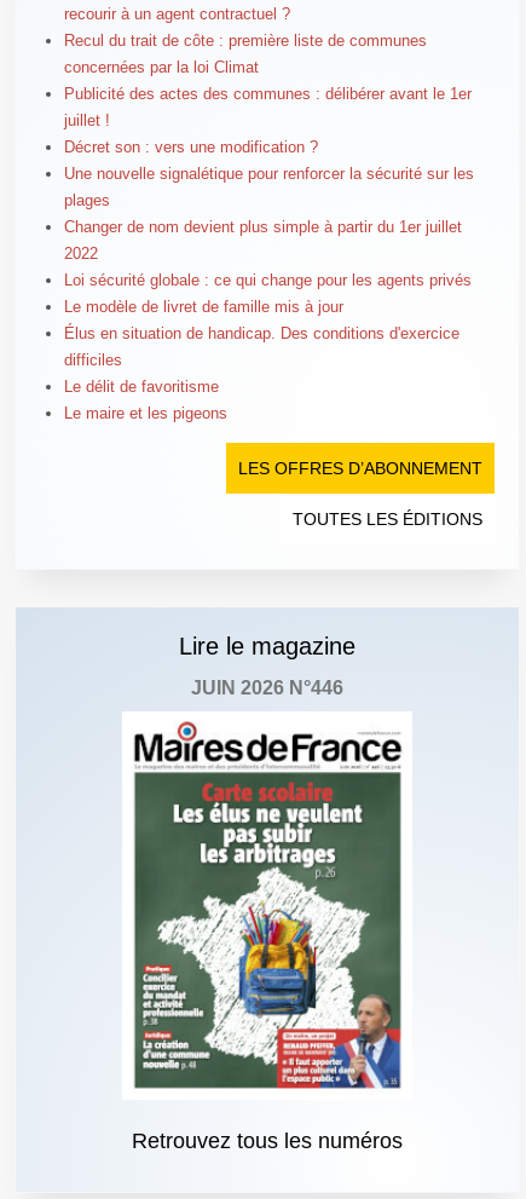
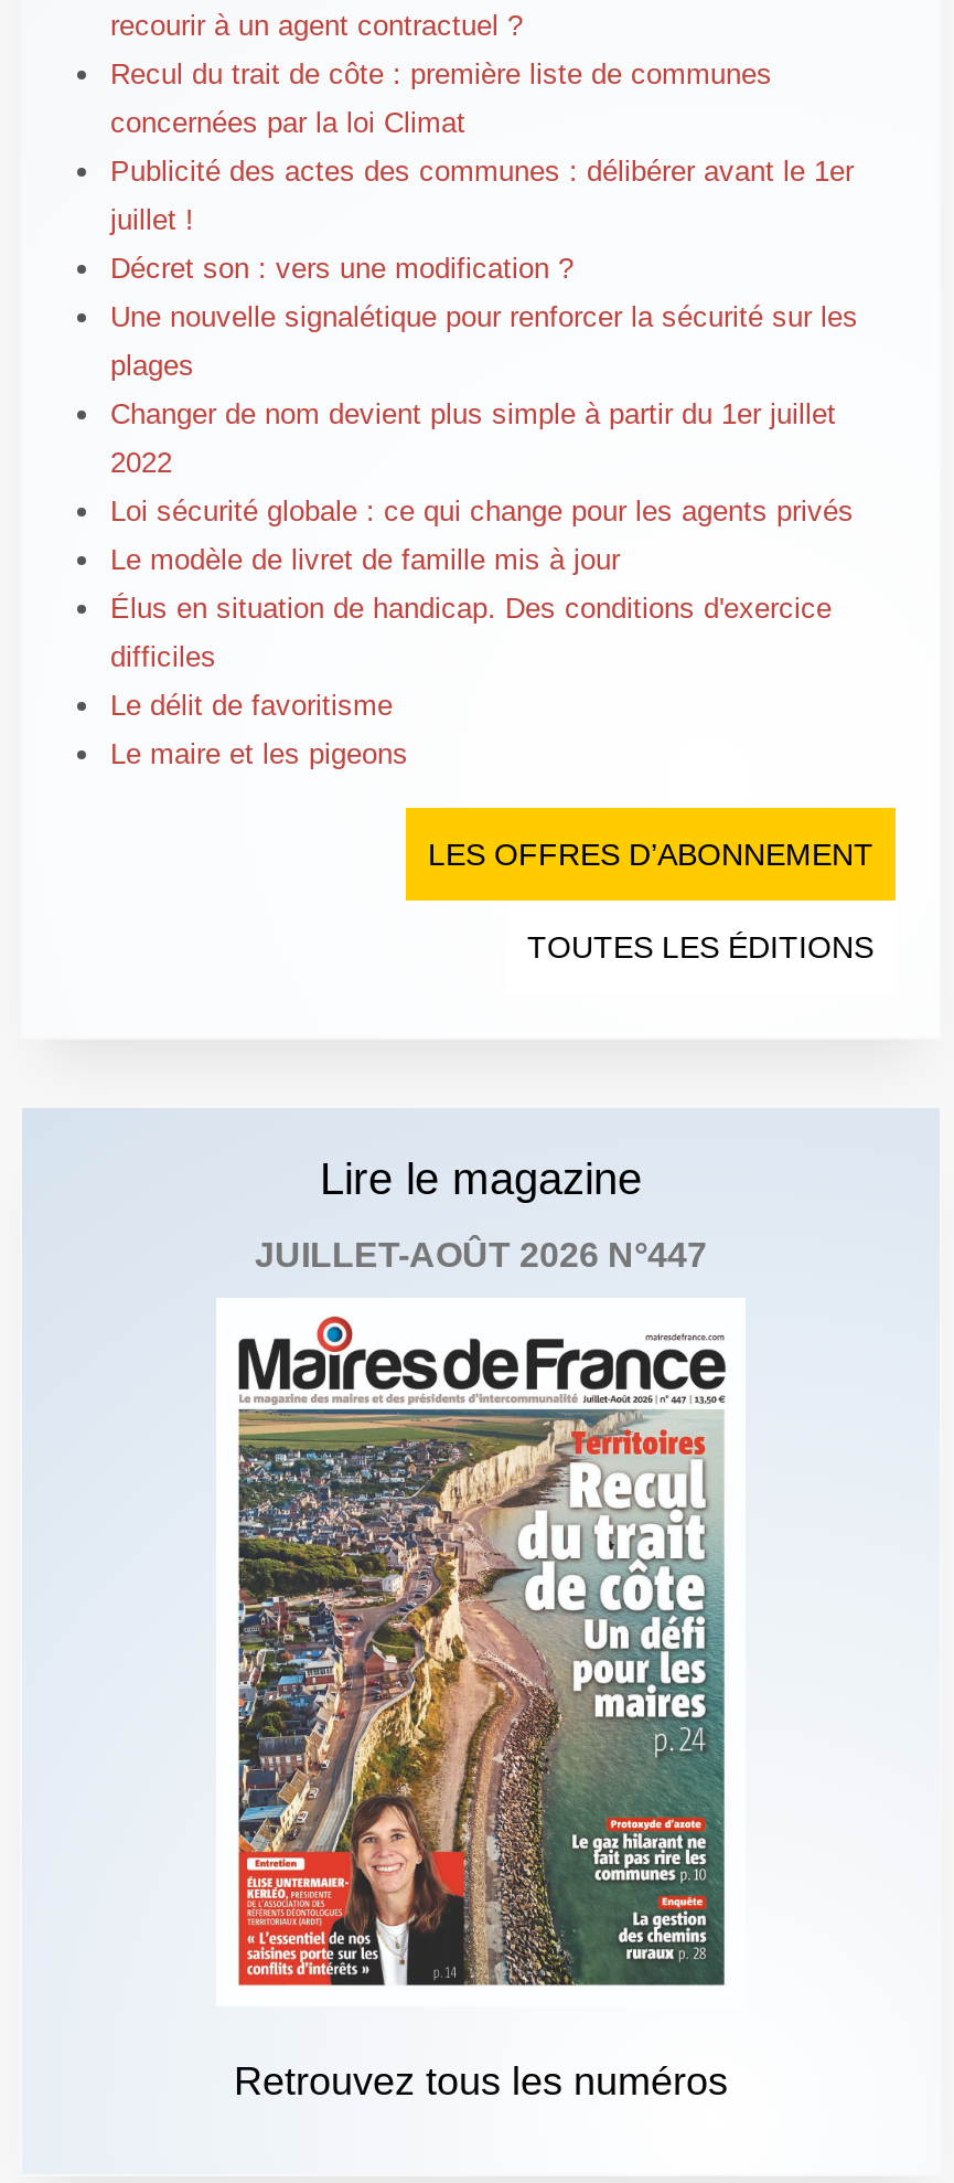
- JUIN 2026 N°446
+ JUILLET-AOÛT 2026 N°447

- [image]
+ [image]
